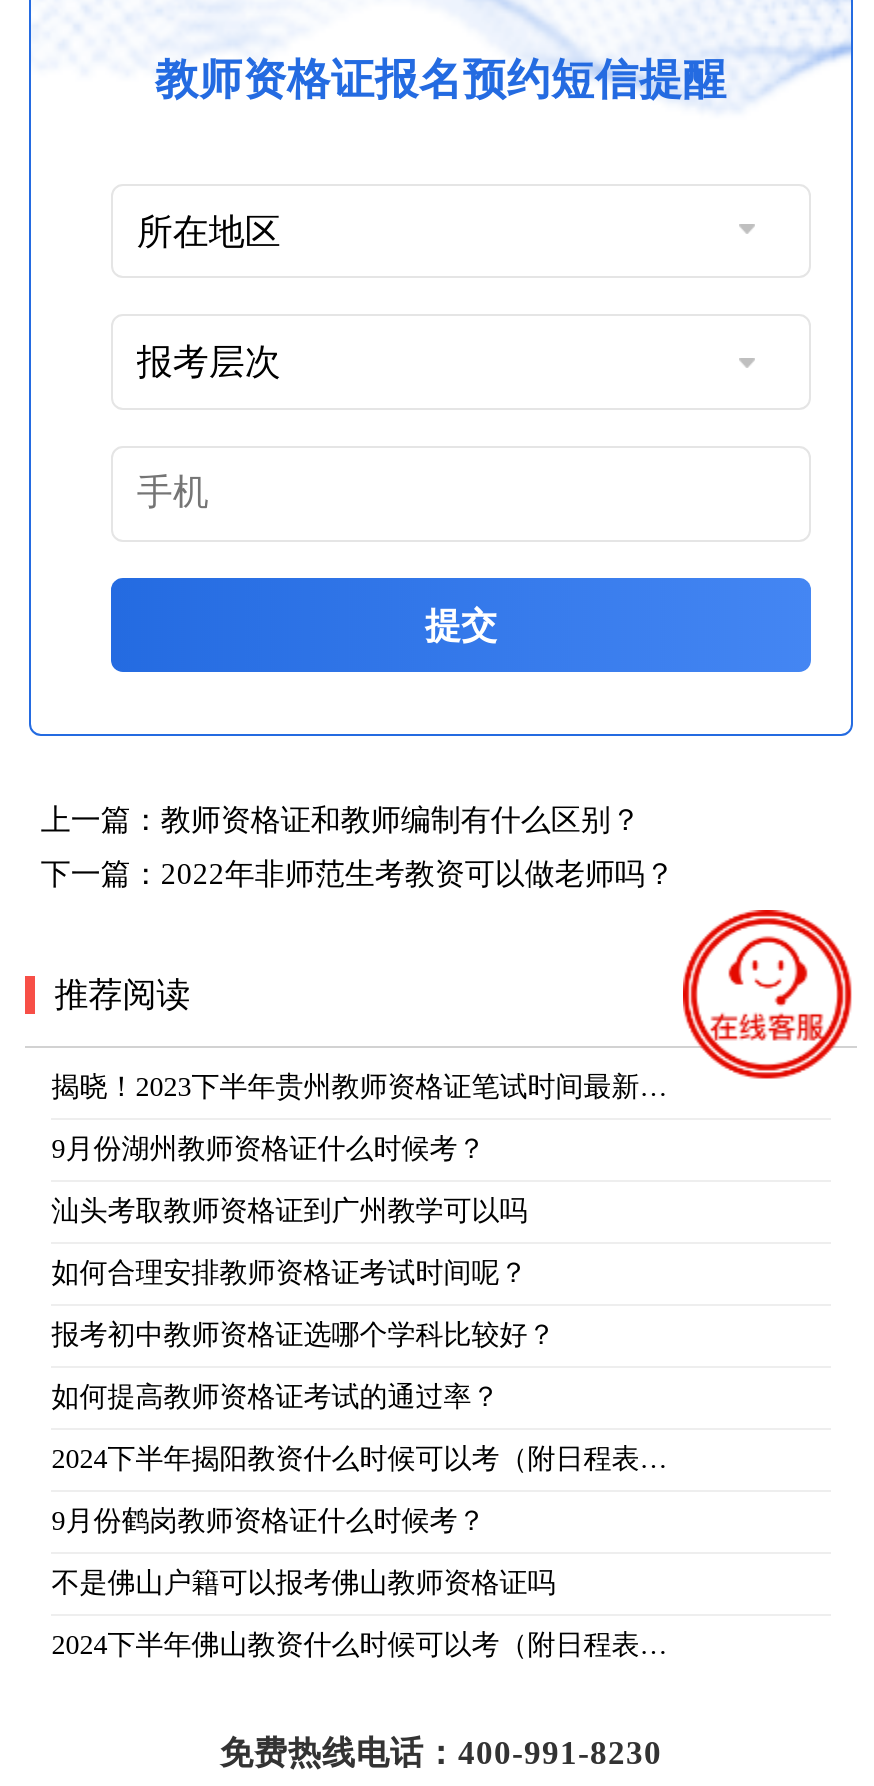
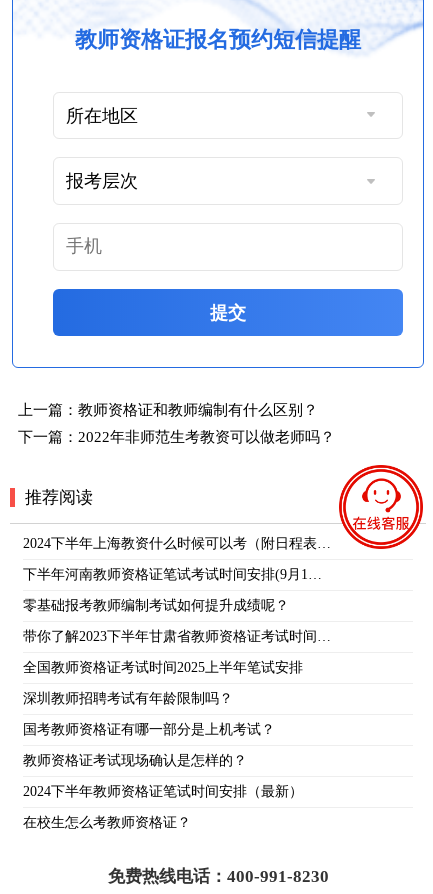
- [image]
- 揭晓！2023下半年贵州教师资格证笔试时间最新…
+ [image]
+ 2024下半年上海教资什么时候可以考（附日程表…

- 9月份湖州教师资格证什么时候考？
+ 下半年河南教师资格证笔试考试时间安排(9月1…

- 汕头考取教师资格证到广州教学可以吗
+ 零基础报考教师编制考试如何提升成绩呢？

- 如何合理安排教师资格证考试时间呢？
+ 带你了解2023下半年甘肃省教师资格证考试时间…

- 报考初中教师资格证选哪个学科比较好？
+ 全国教师资格证考试时间2025上半年笔试安排

- 如何提高教师资格证考试的通过率？
+ 深圳教师招聘考试有年龄限制吗？

- 2024下半年揭阳教资什么时候可以考（附日程表…
+ 国考教师资格证有哪一部分是上机考试？

- 9月份鹤岗教师资格证什么时候考？
+ 教师资格证考试现场确认是怎样的？

- 不是佛山户籍可以报考佛山教师资格证吗
+ 2024下半年教师资格证笔试时间安排（最新）

- 2024下半年佛山教资什么时候可以考（附日程表…
+ 在校生怎么考教师资格证？
